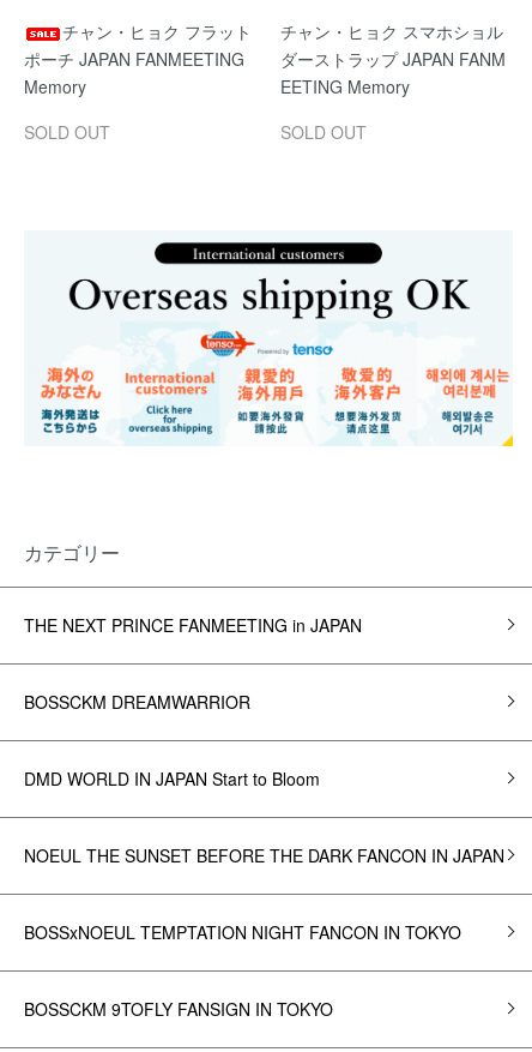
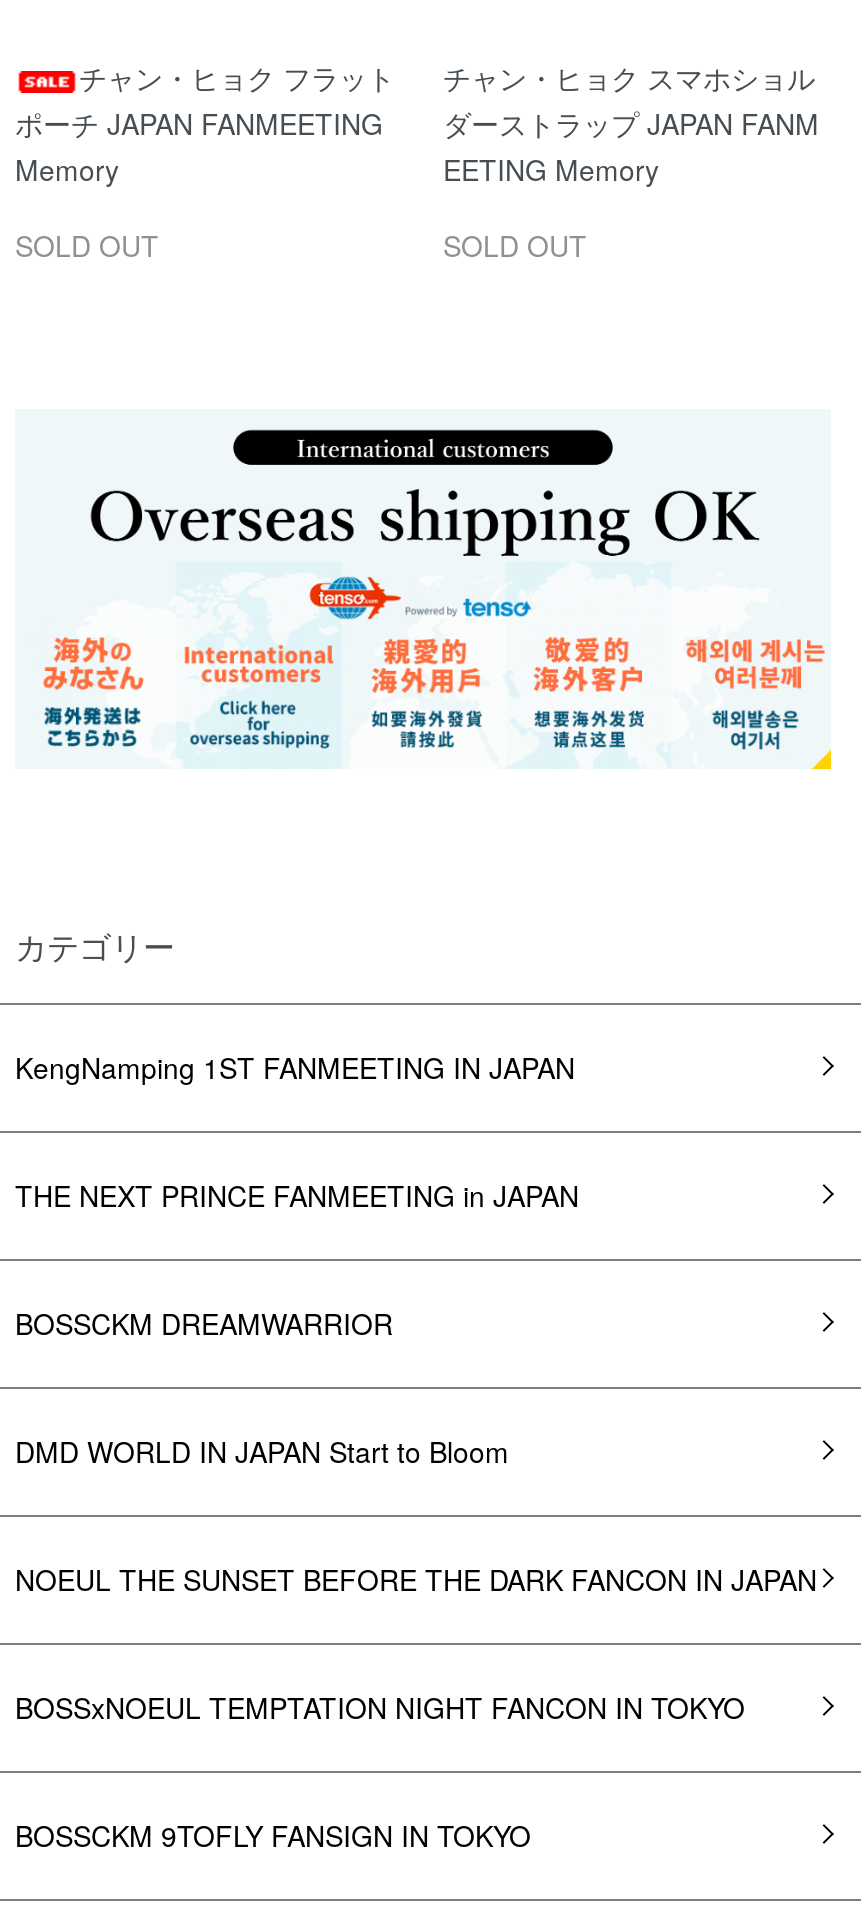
+ KengNamping 1ST FANMEETING IN JAPAN
